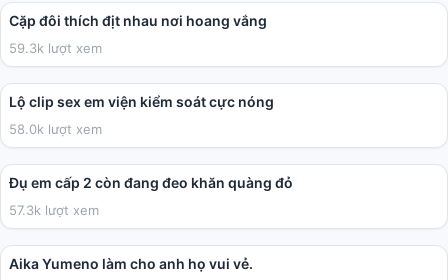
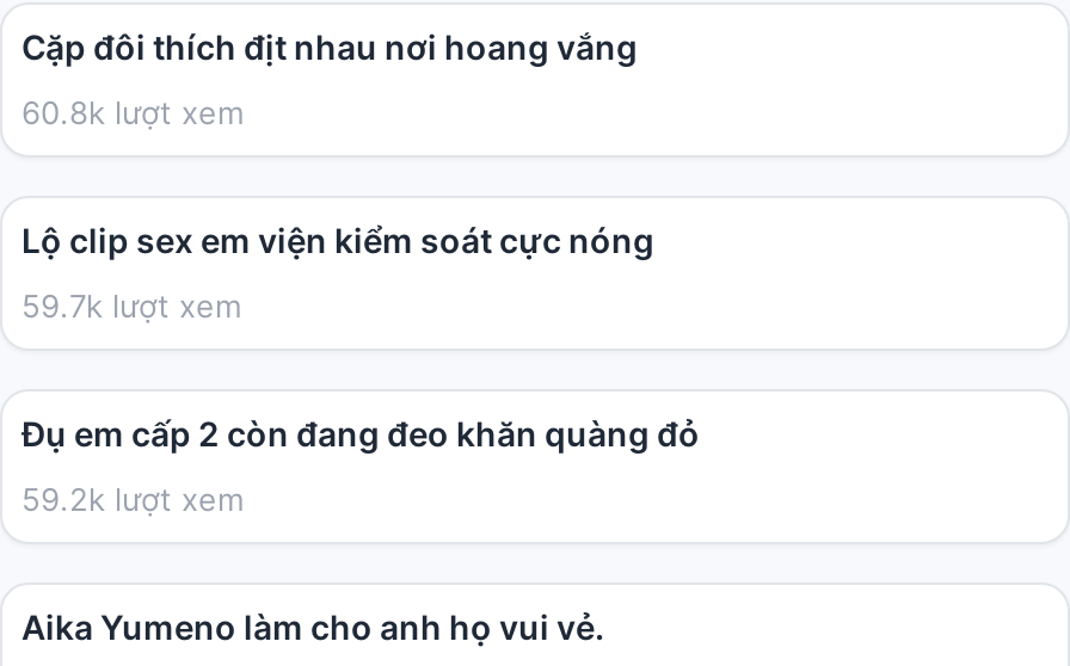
- 59.3k lượt xem
+ 60.8k lượt xem

- 58.0k lượt xem
+ 59.7k lượt xem

- 57.3k lượt xem
+ 59.2k lượt xem
